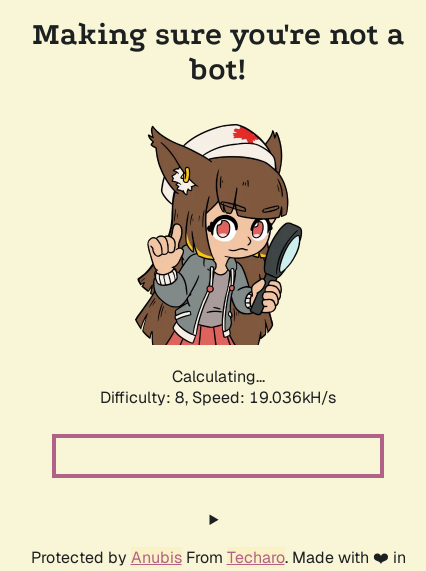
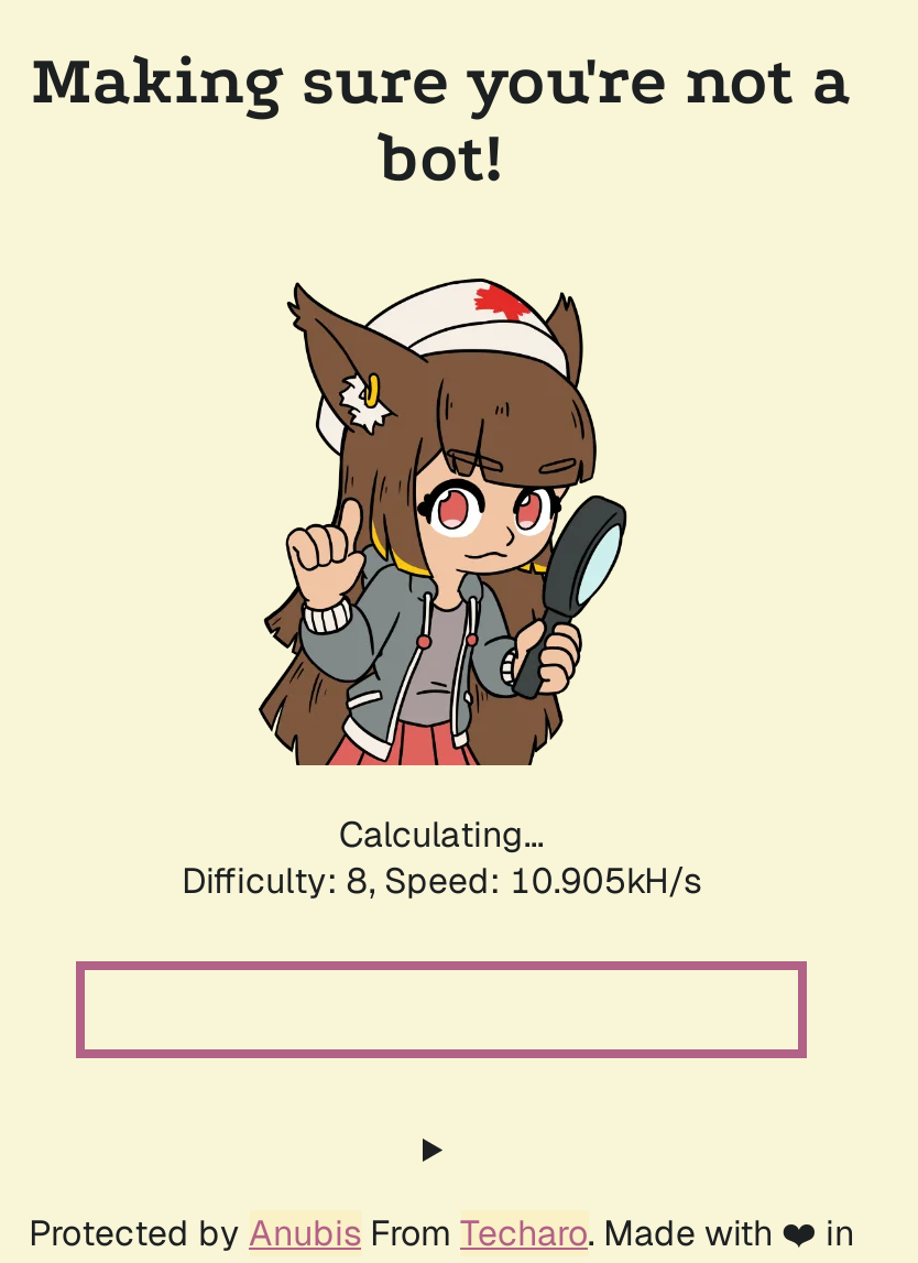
- Difficulty: 8, Speed: 19.036kH/s
+ Difficulty: 8, Speed: 10.905kH/s
